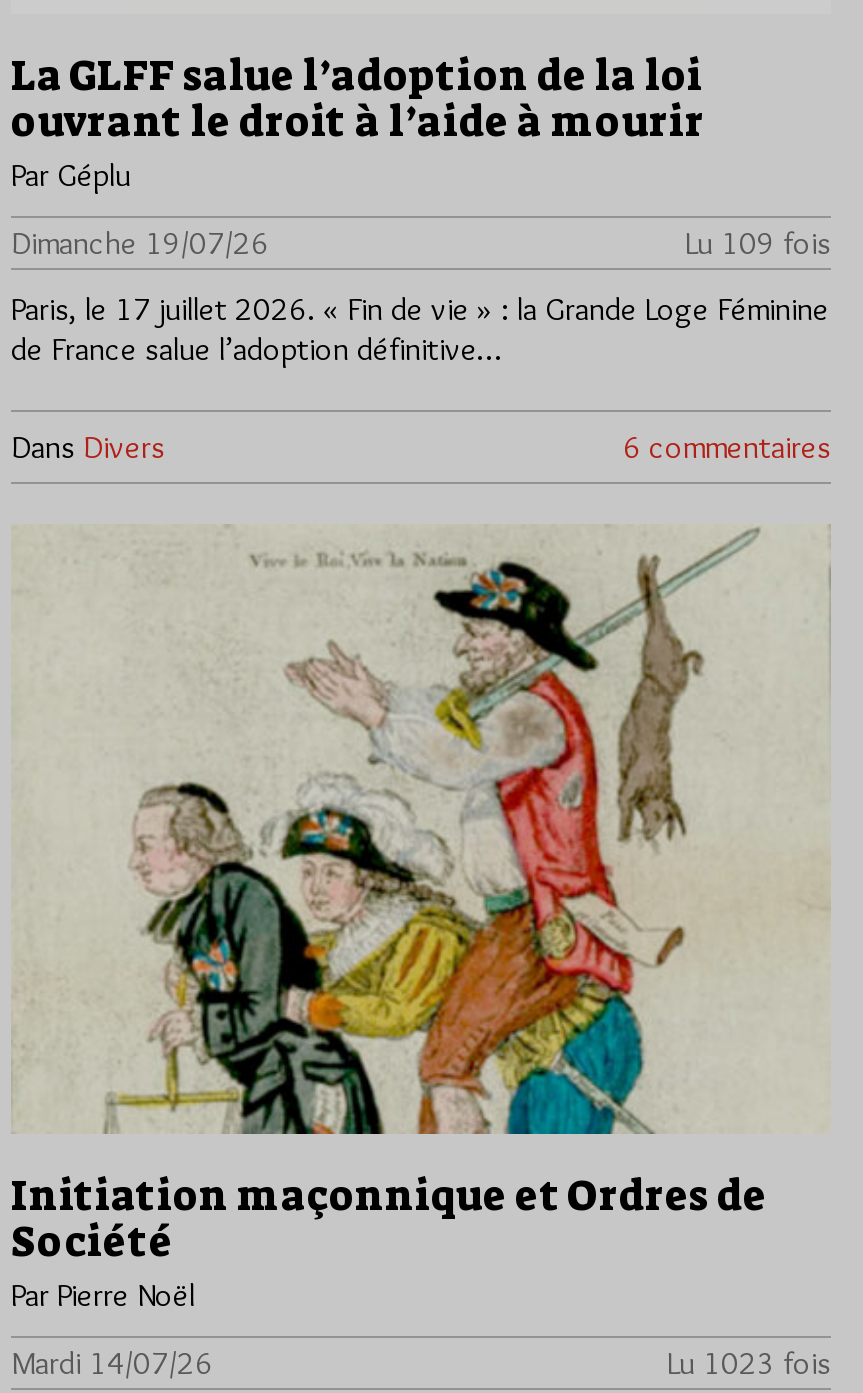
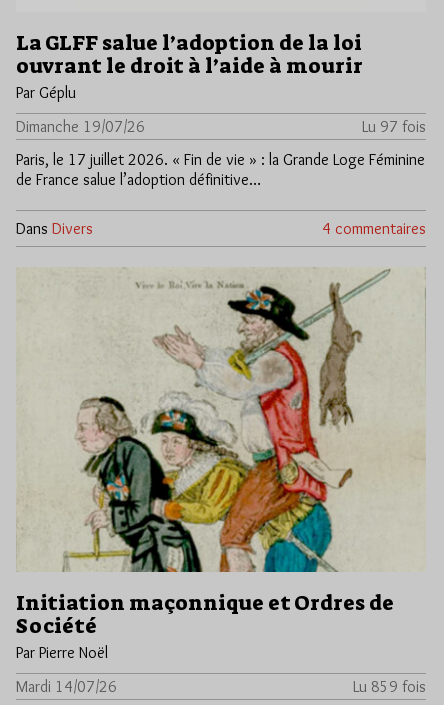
- Lu 109 fois
+ Lu 97 fois

- 6 commentaires
+ 4 commentaires

- Lu 1023 fois
+ Lu 859 fois
